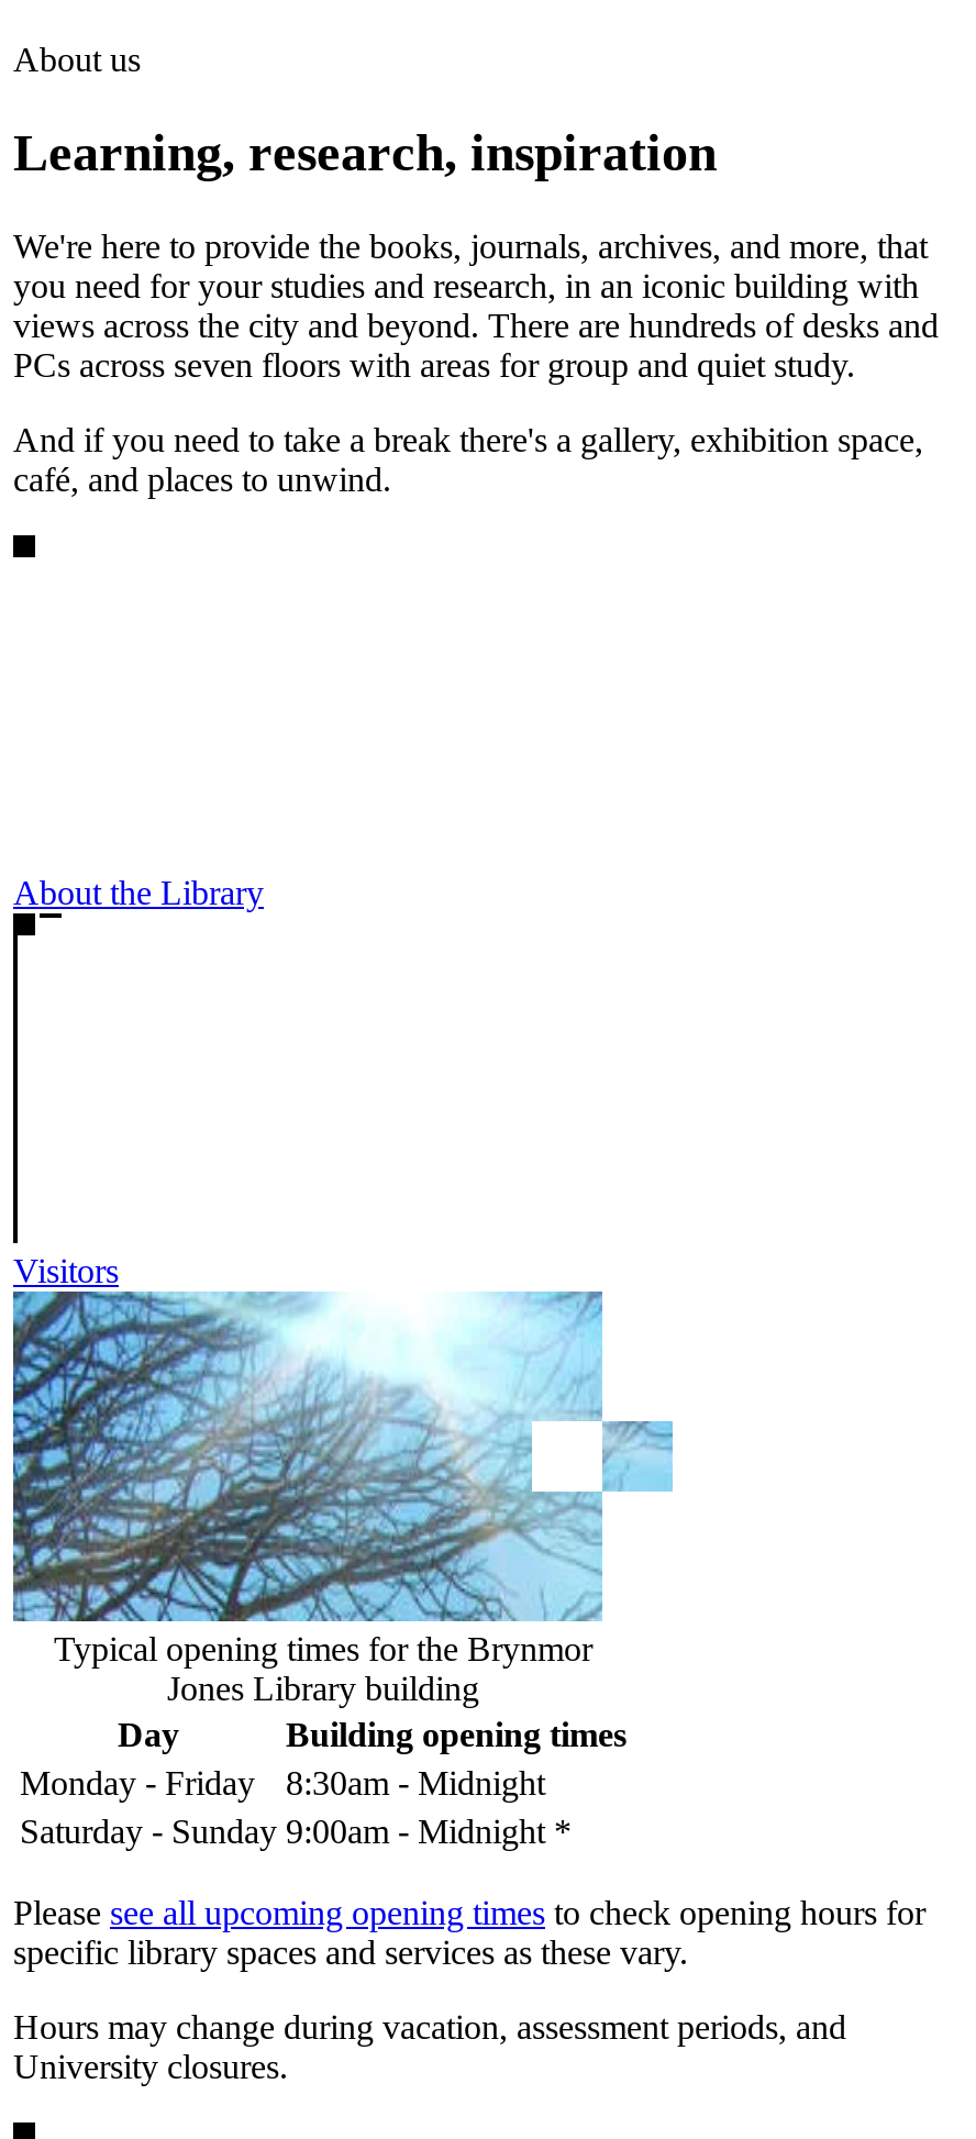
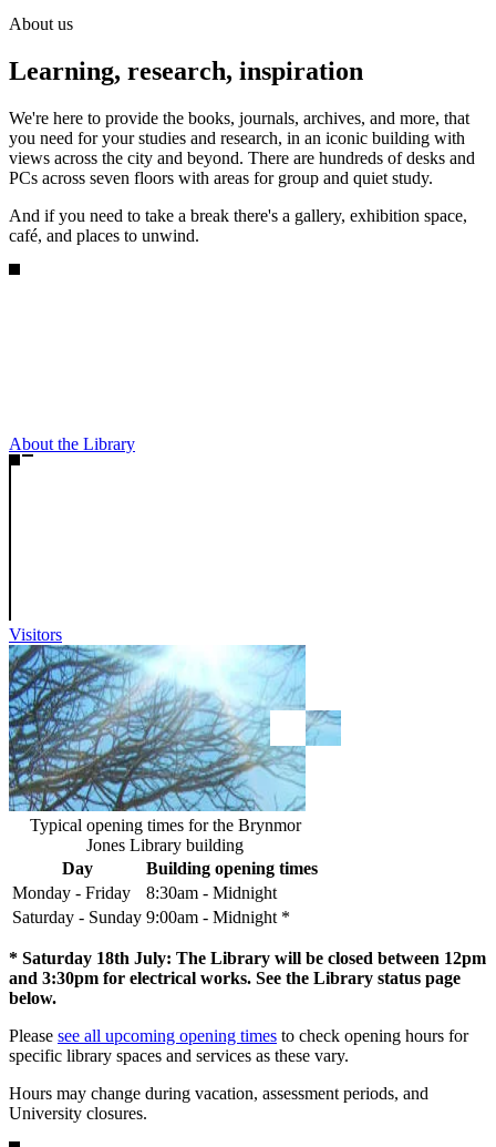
+ * Saturday 18th July: The Library will be closed between 12pm
+ and 3:30pm for electrical works. See the Library status page
+ below.
